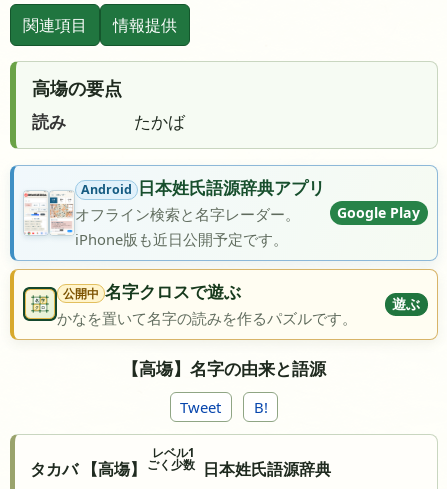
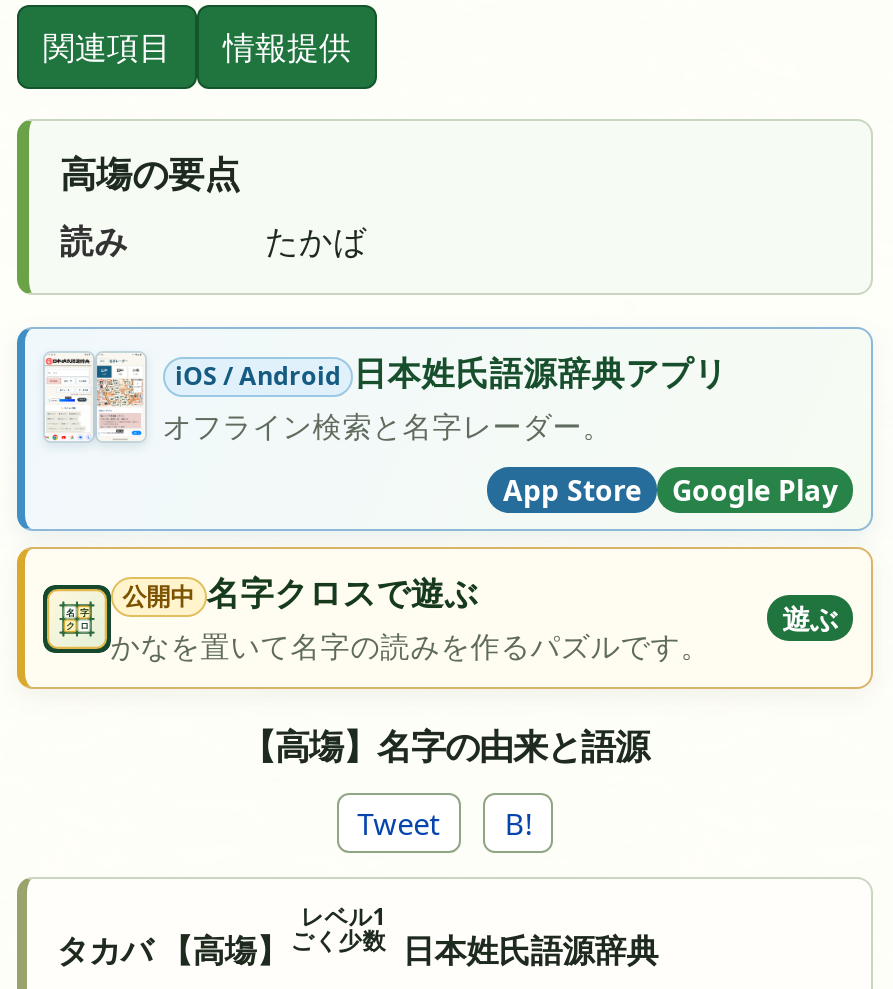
- [image]
- Android 日本姓氏語源辞典アプリ
+ [image]
+ iOS / Android 日本姓氏語源辞典アプリ

moved down: Google Play

- iPhone版も近日公開予定です。
+ App Store
